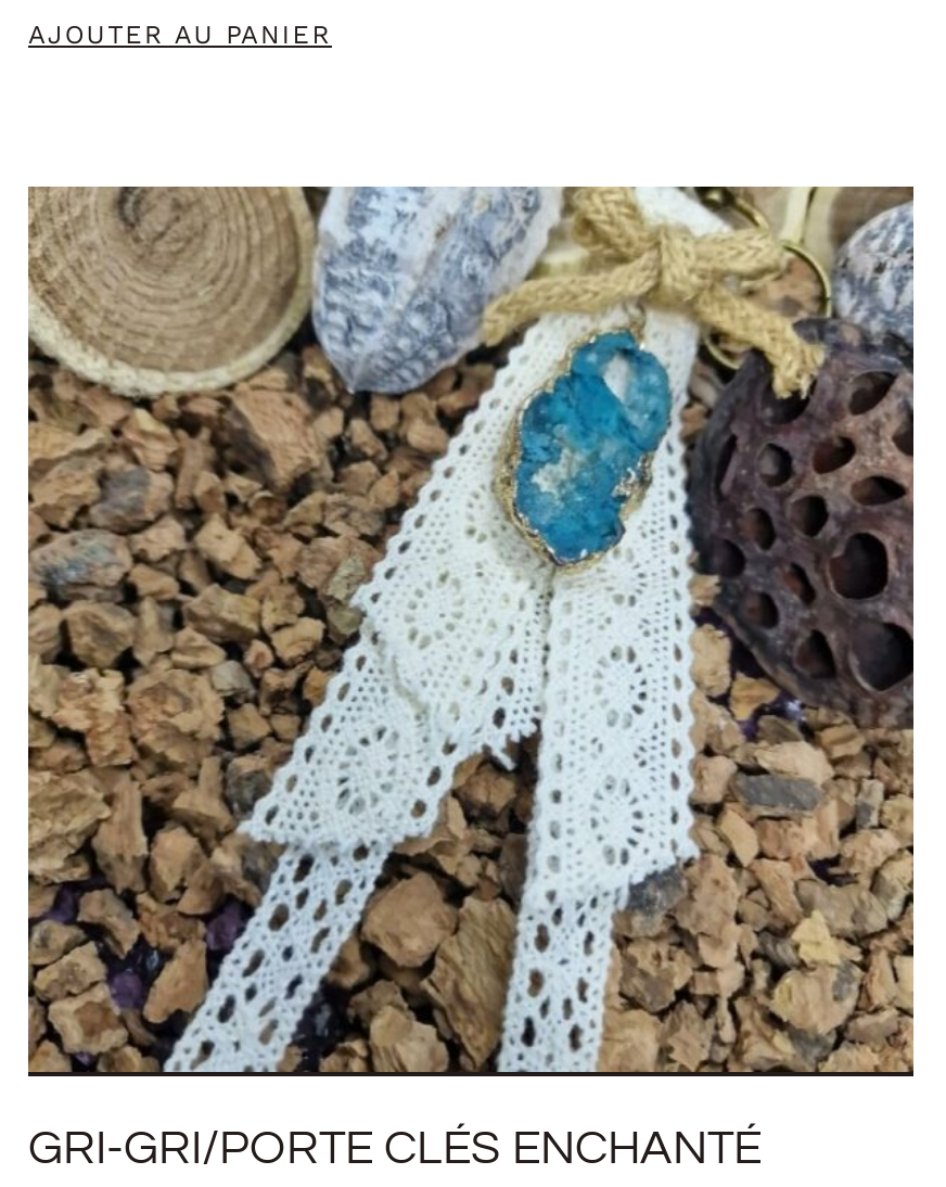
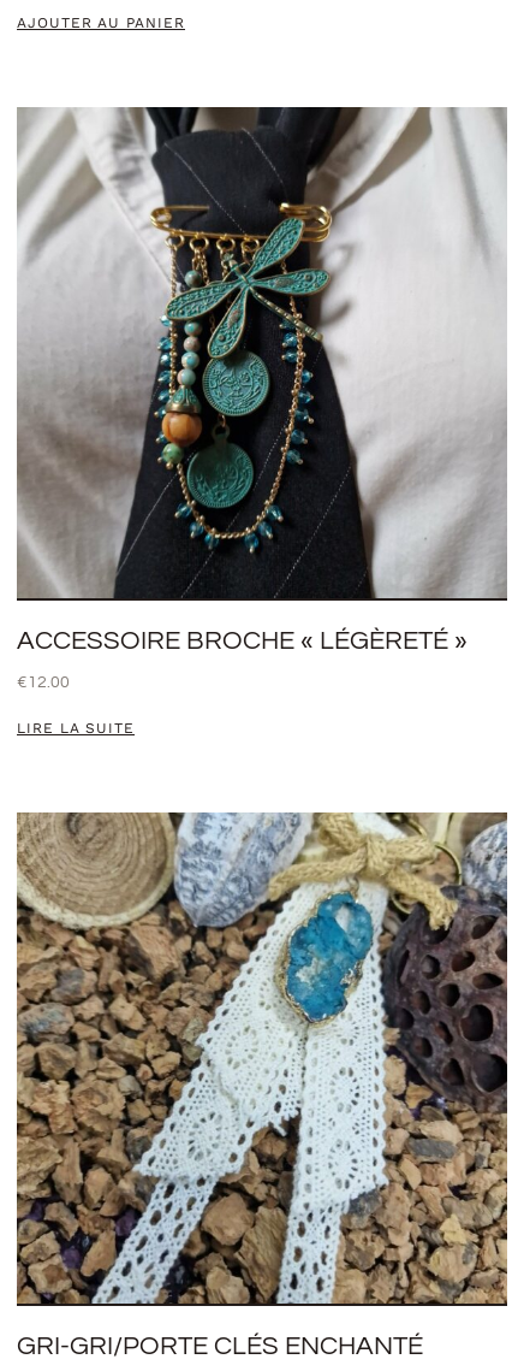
+ [image]
+ ACCESSOIRE BROCHE « LÉGÈRETÉ »
+ €12.00
+ LIRE LA SUITE
